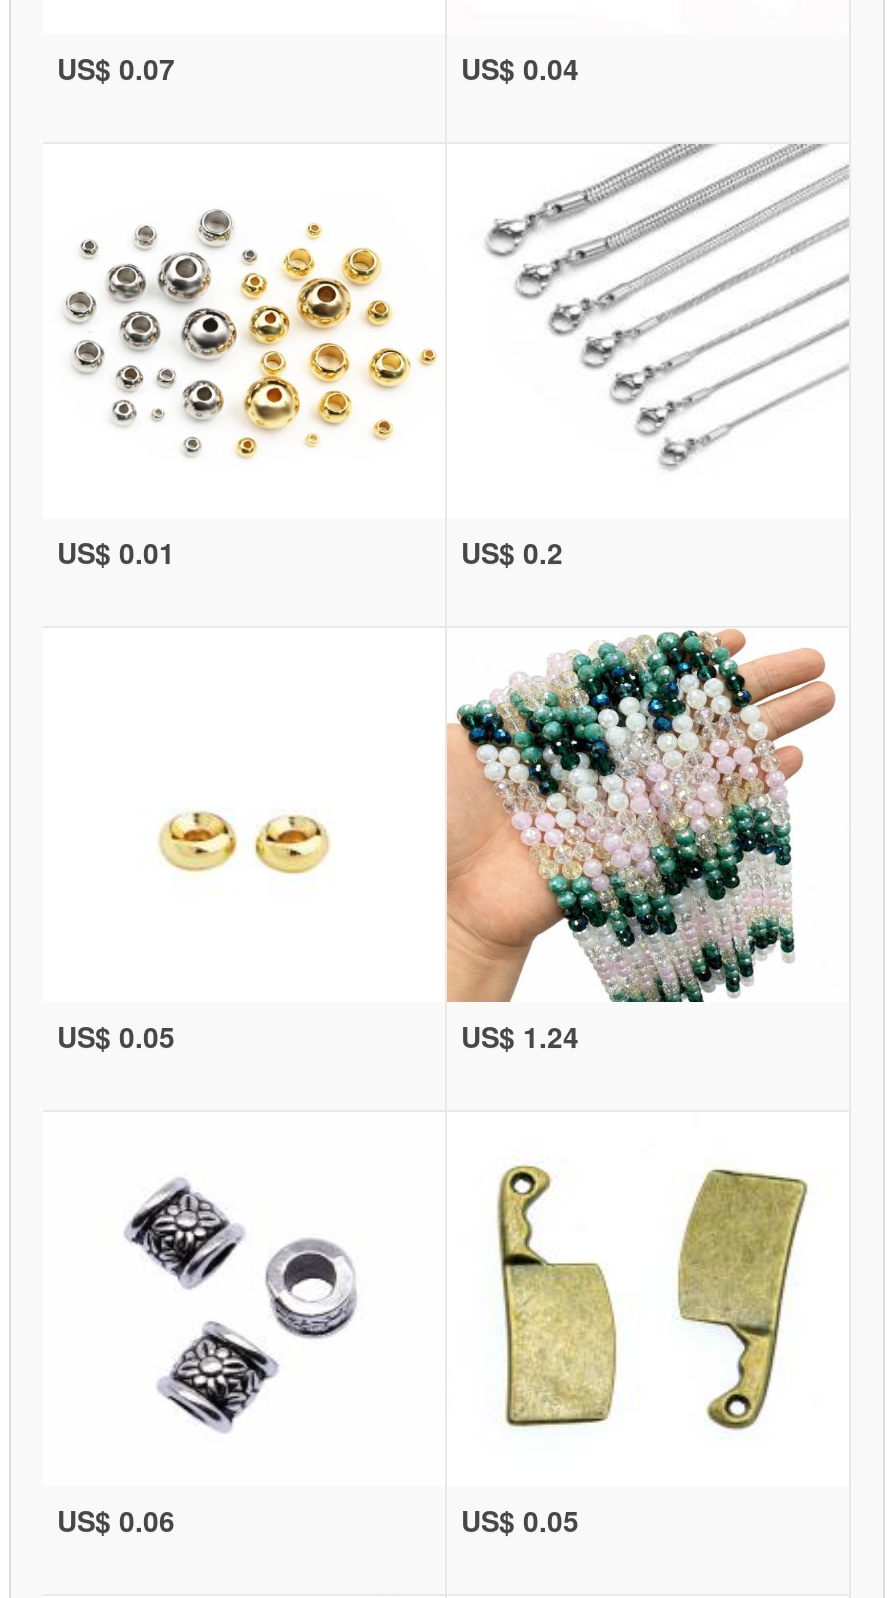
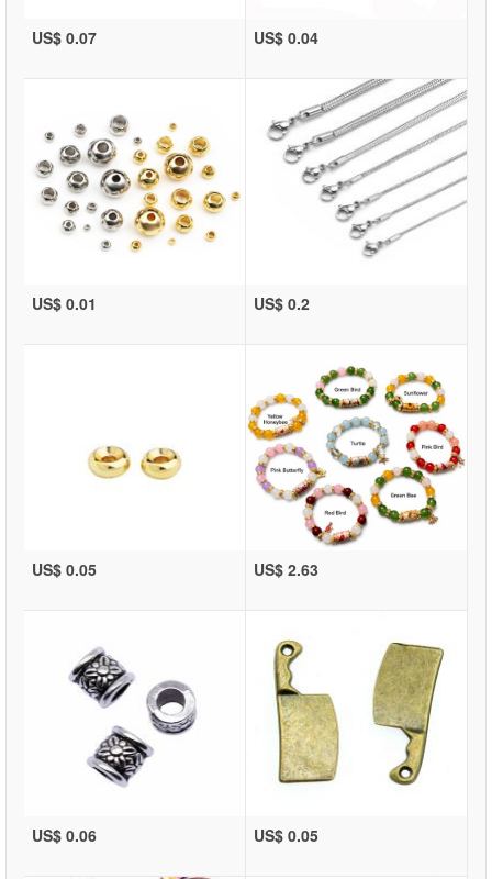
- [image]
- US$ 1.24
+ [image]
+ US$ 2.63
